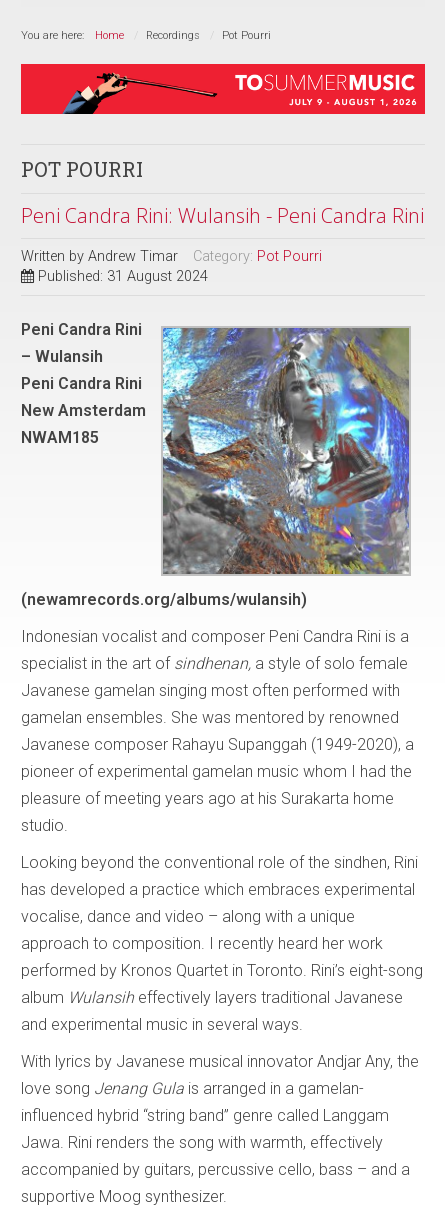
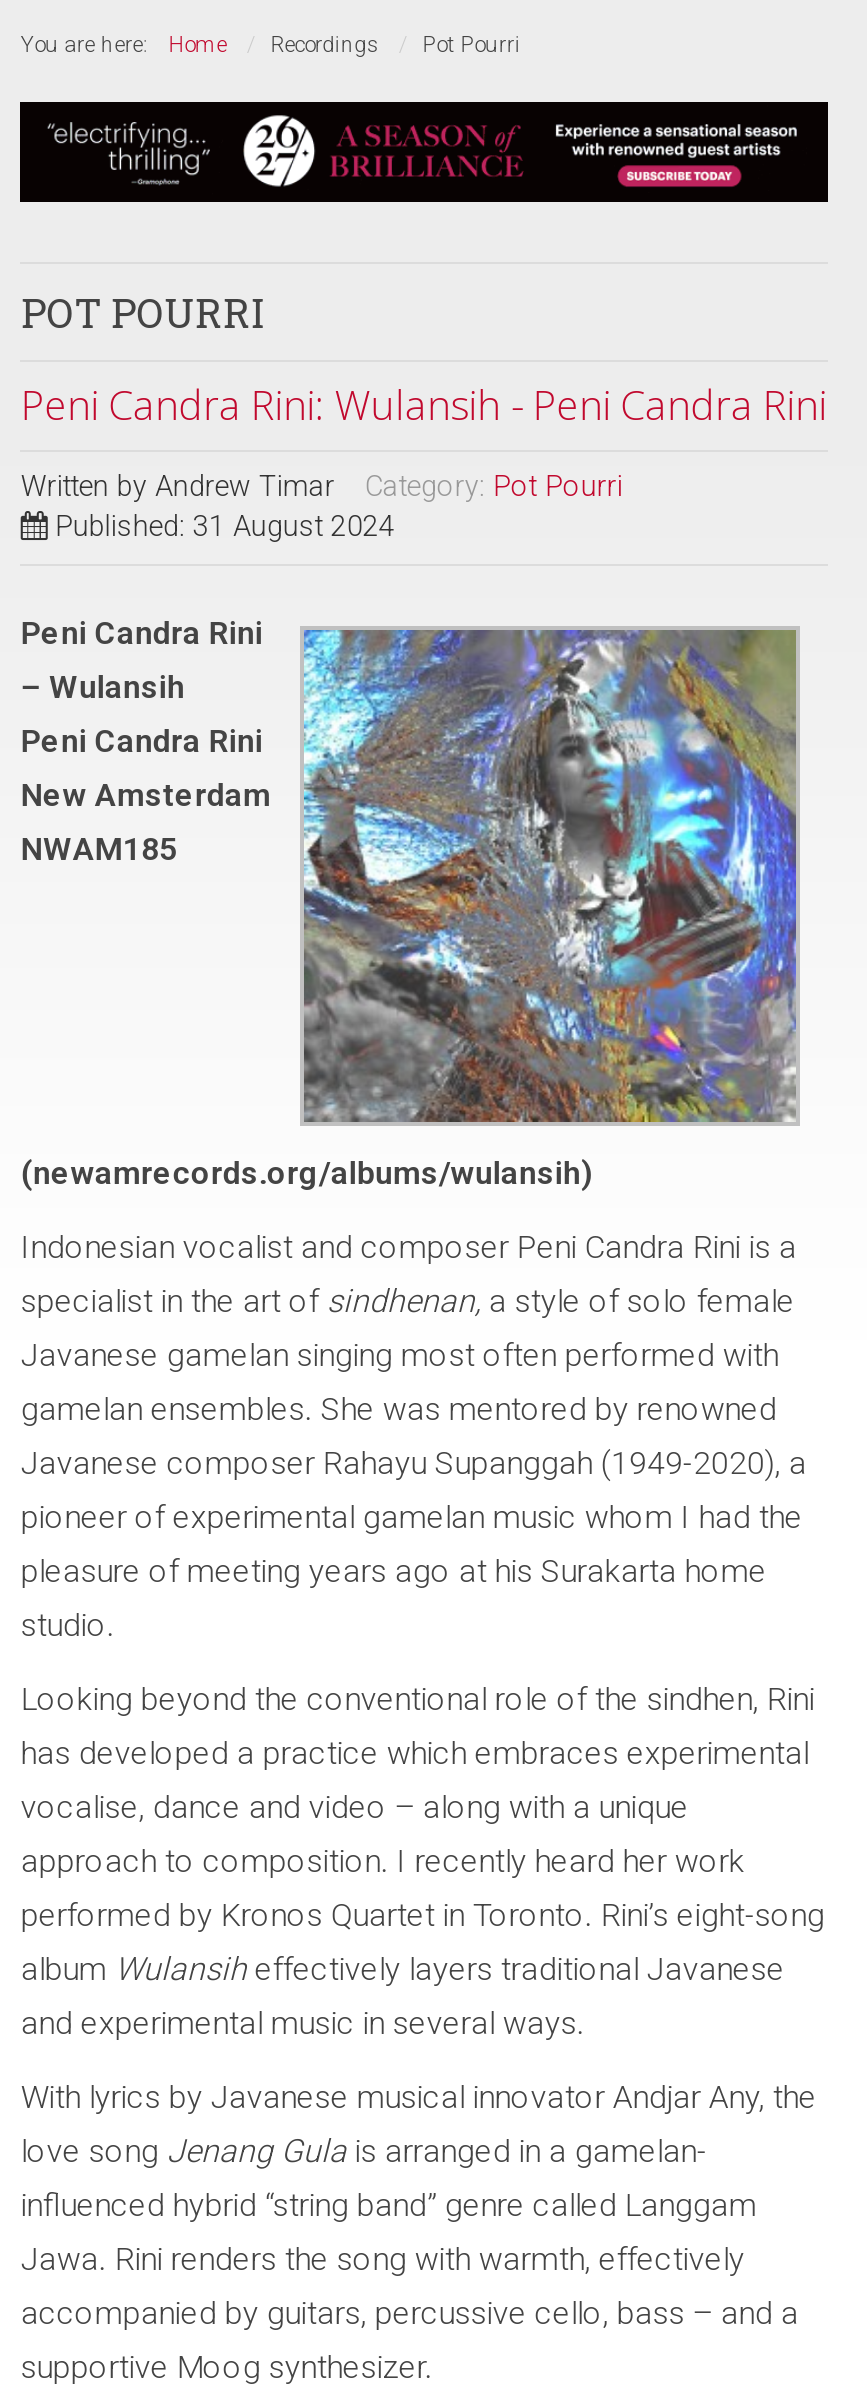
- [image]
+ [image]
